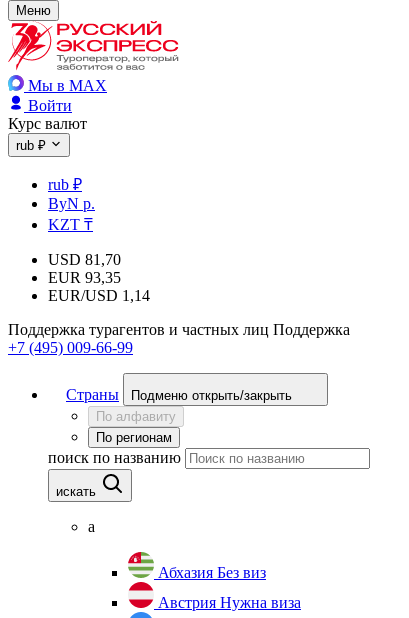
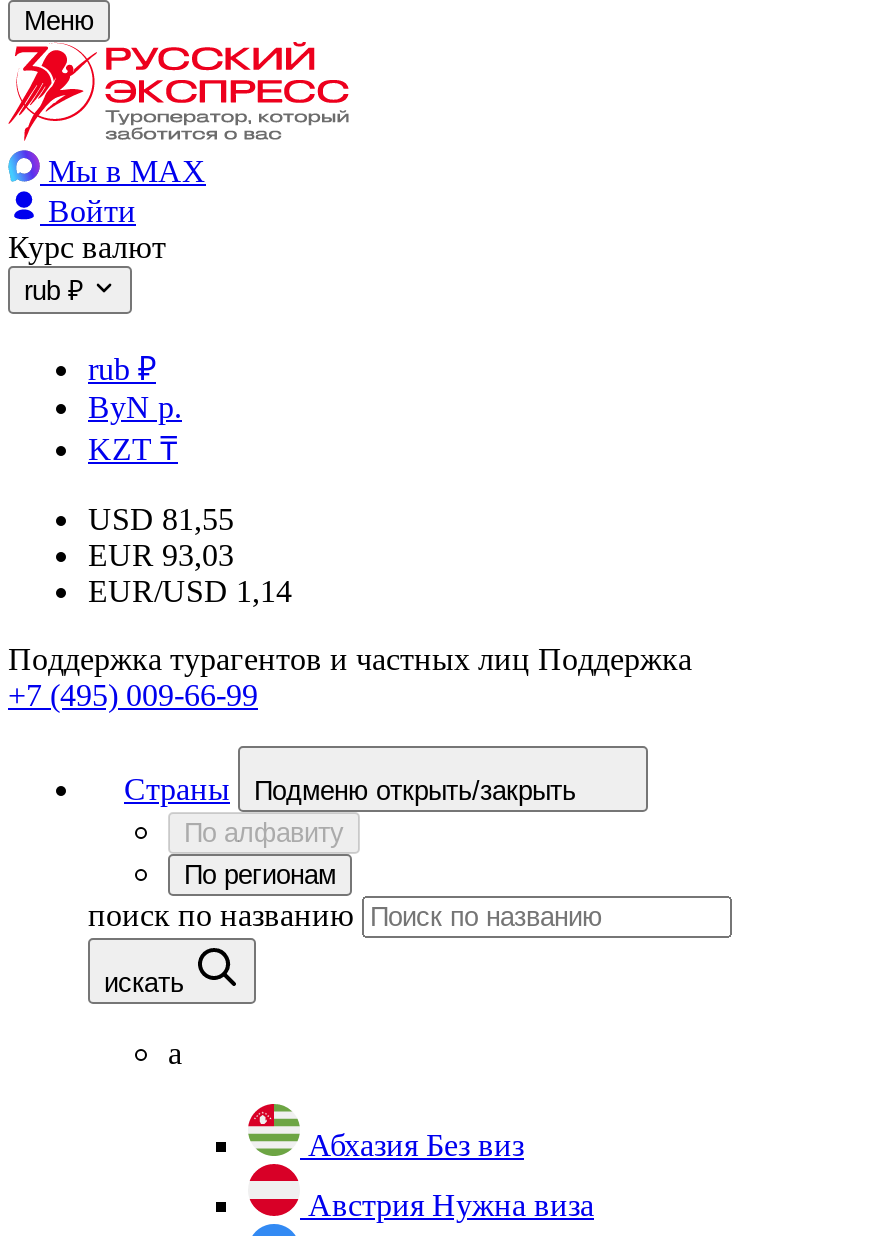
- USD 81,70
+ USD 81,55

- EUR 93,35
+ EUR 93,03
